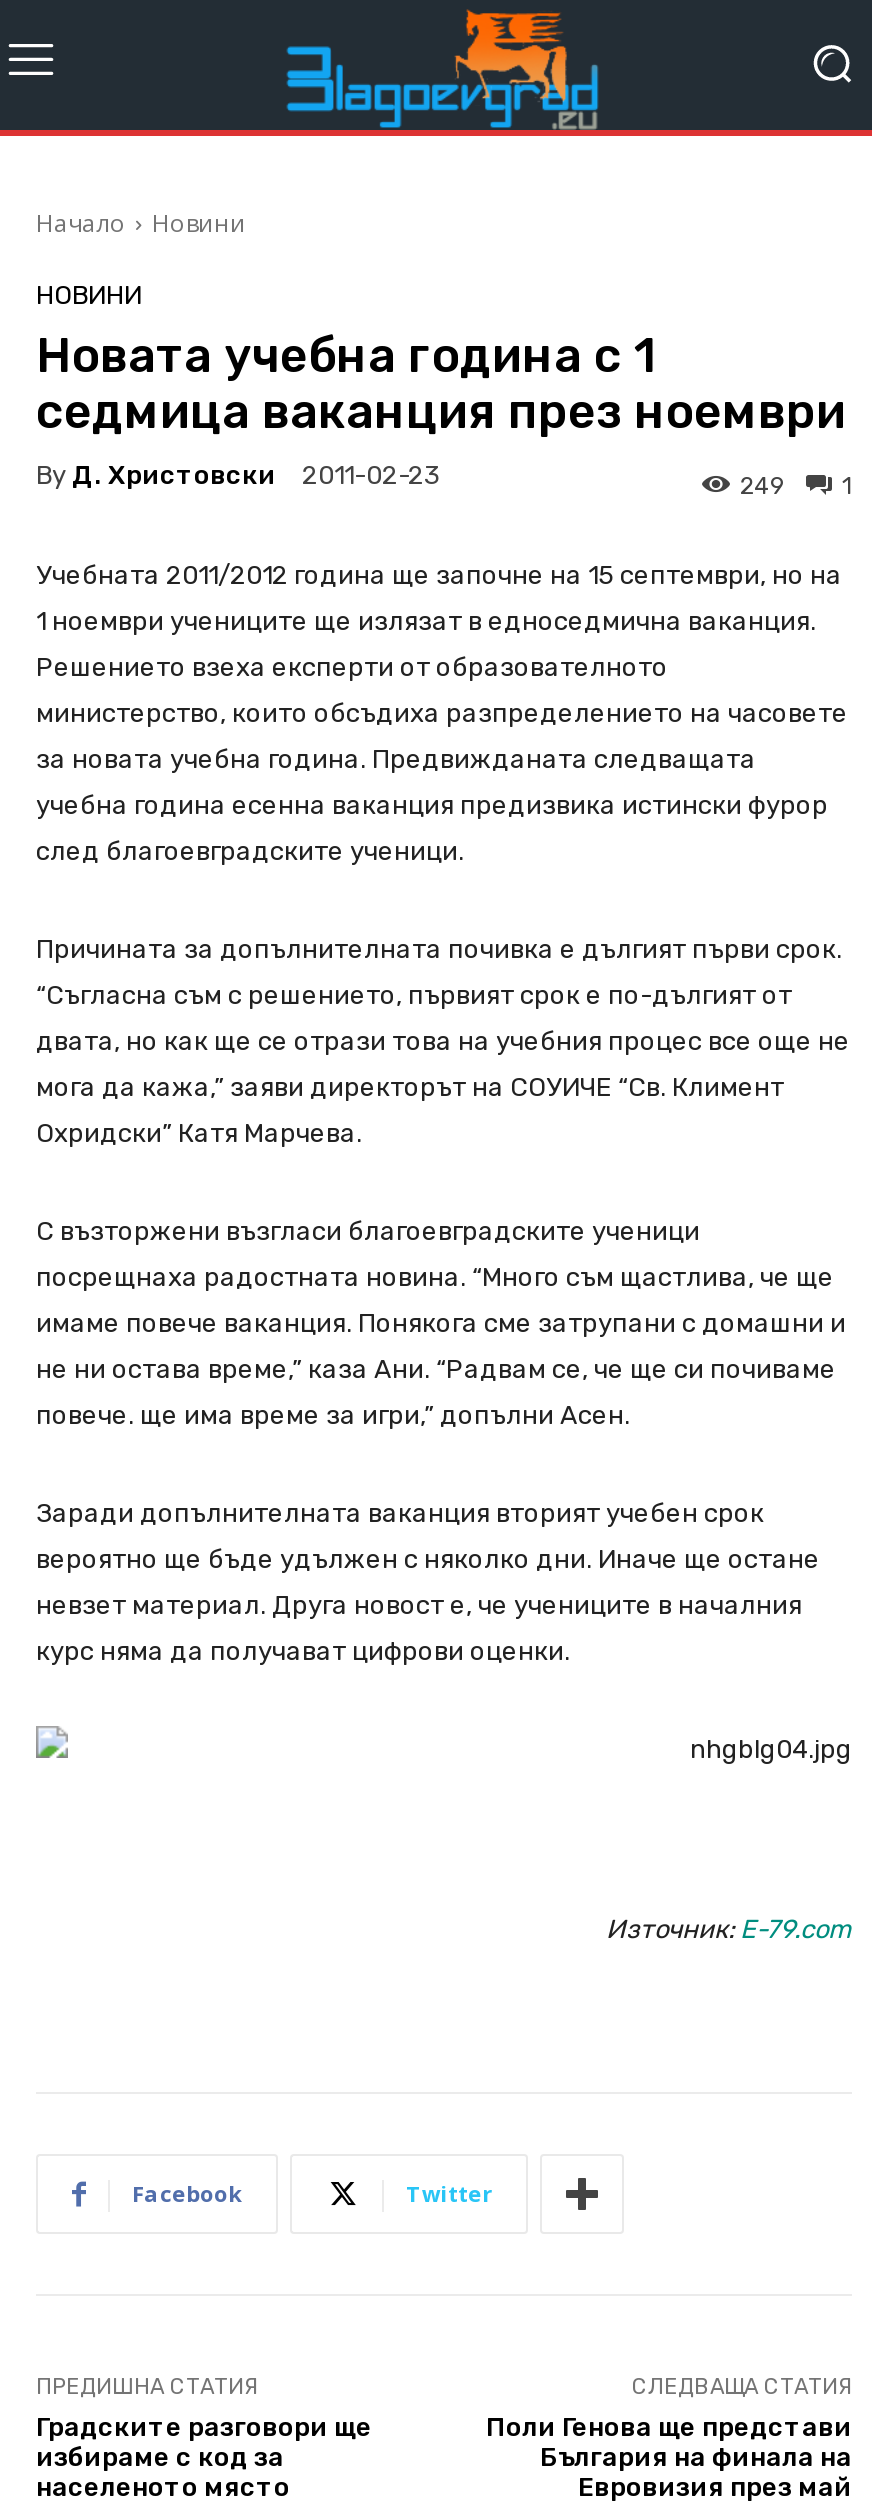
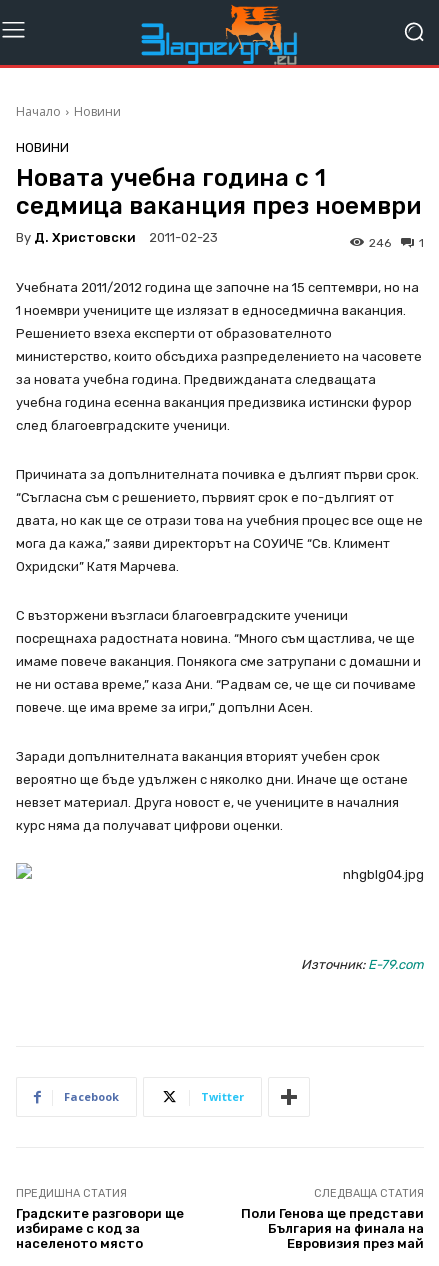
- 249 1
+ 246 1
